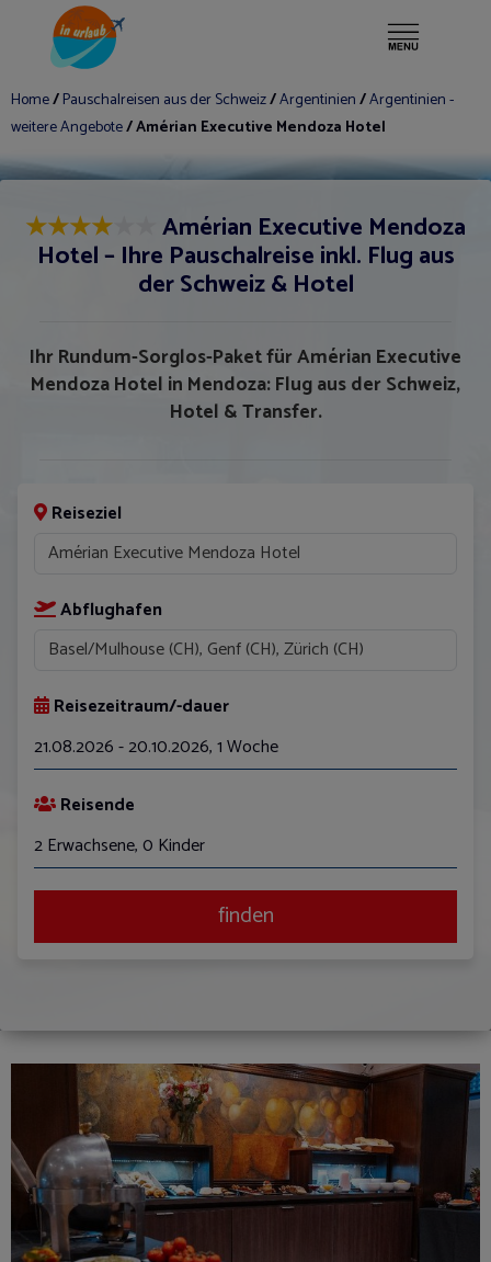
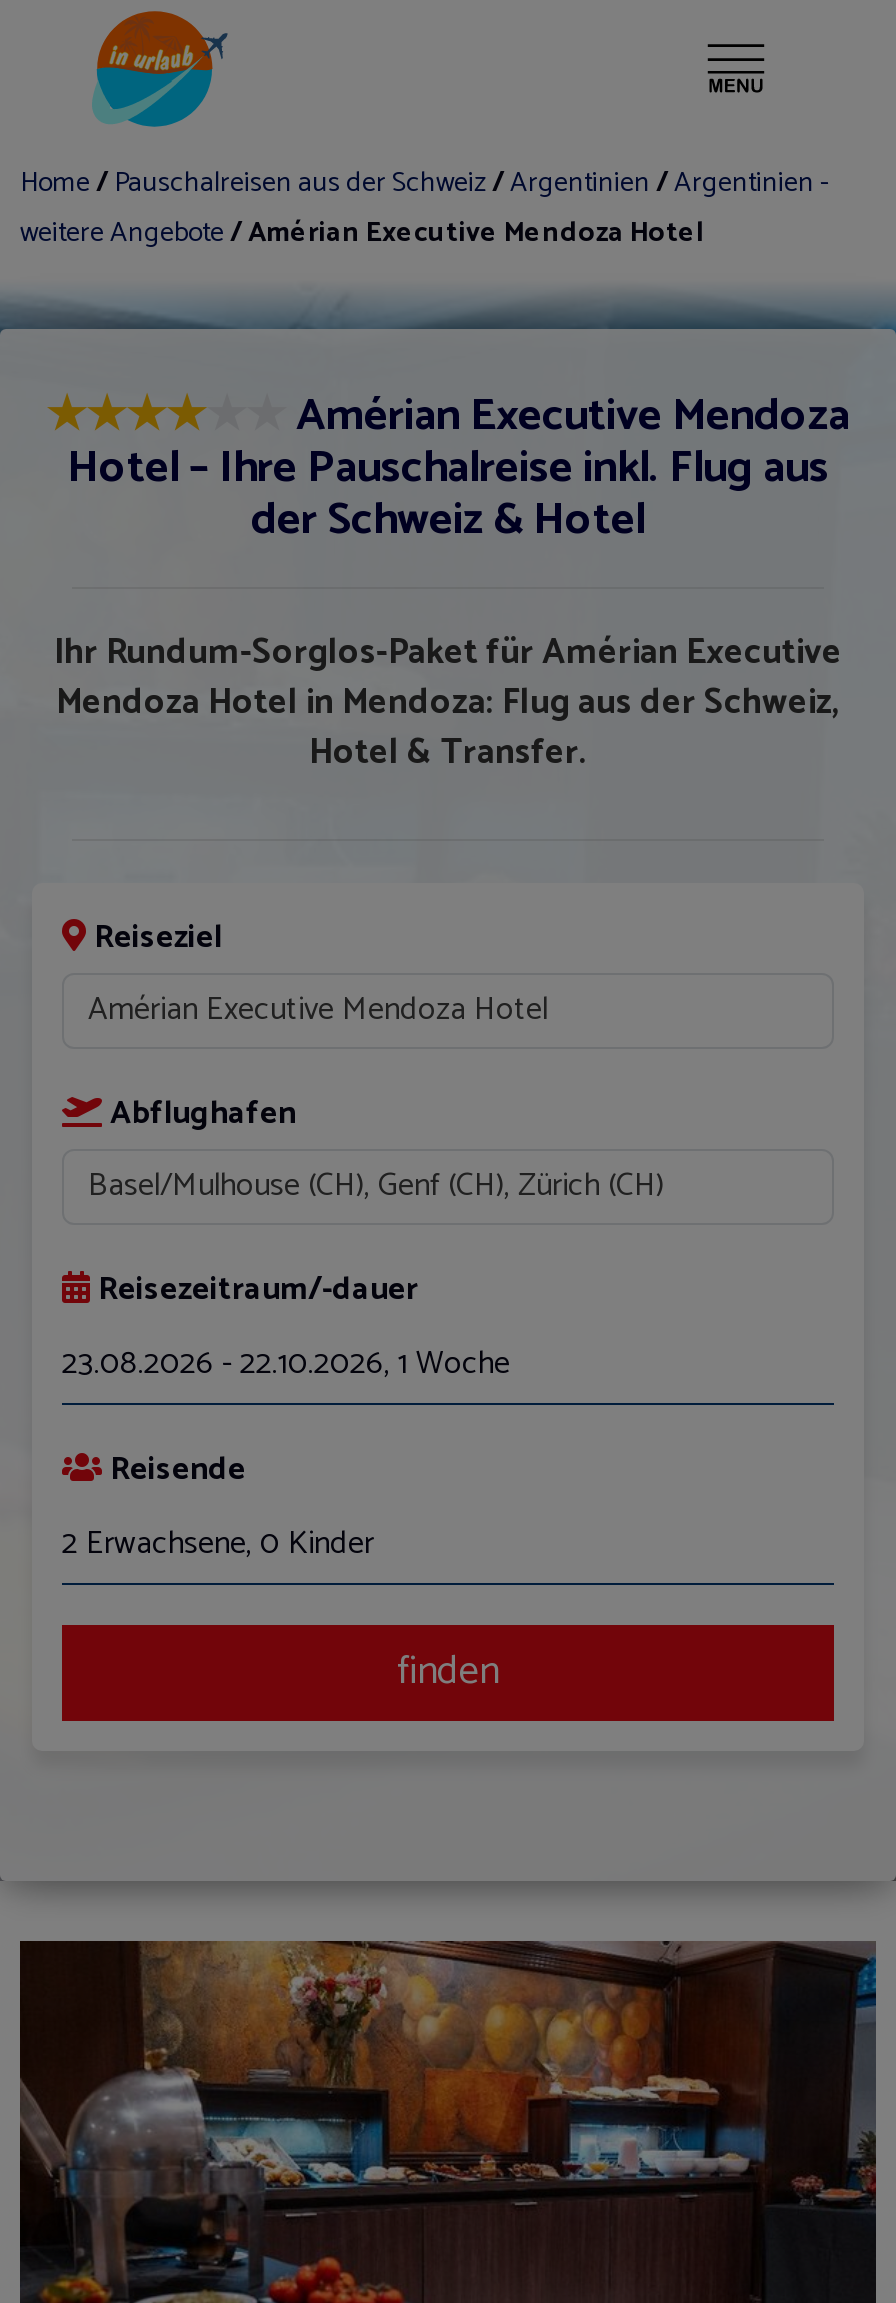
- 21.08.2026 - 20.10.2026, 1 Woche
+ 23.08.2026 - 22.10.2026, 1 Woche
